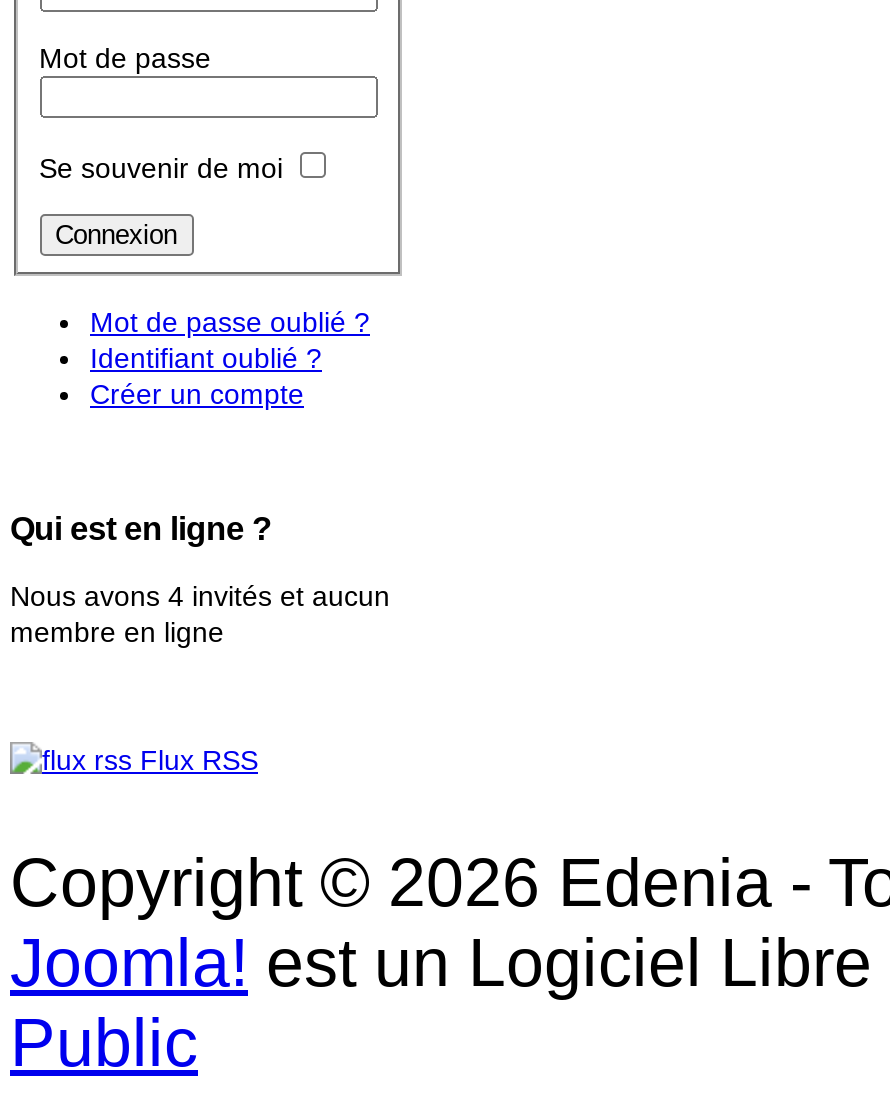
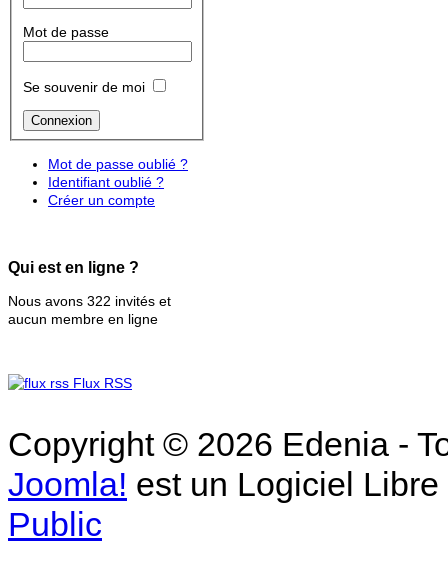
- Nous avons 4 invités et aucun
- membre en ligne
+ Nous avons 322 invités et
+ aucun membre en ligne
